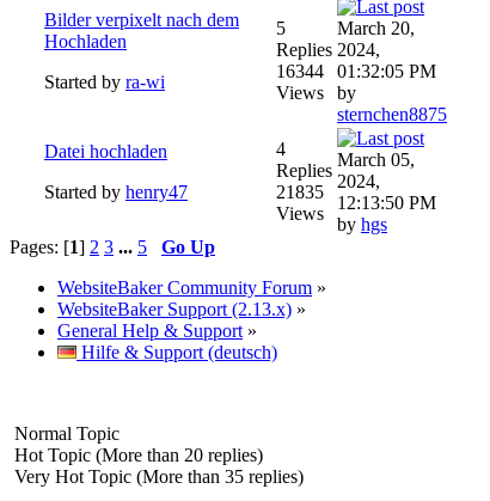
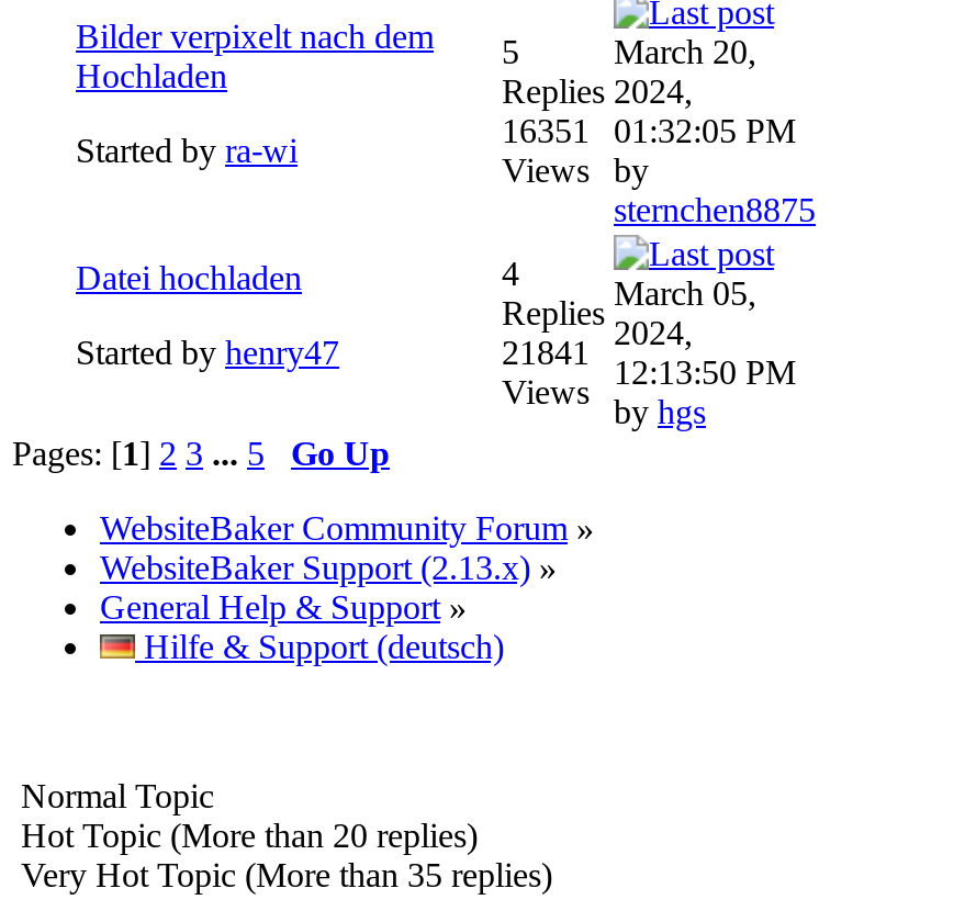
- 16344 01:32:05 PM
+ 16351 01:32:05 PM

- 21835
+ 21841
